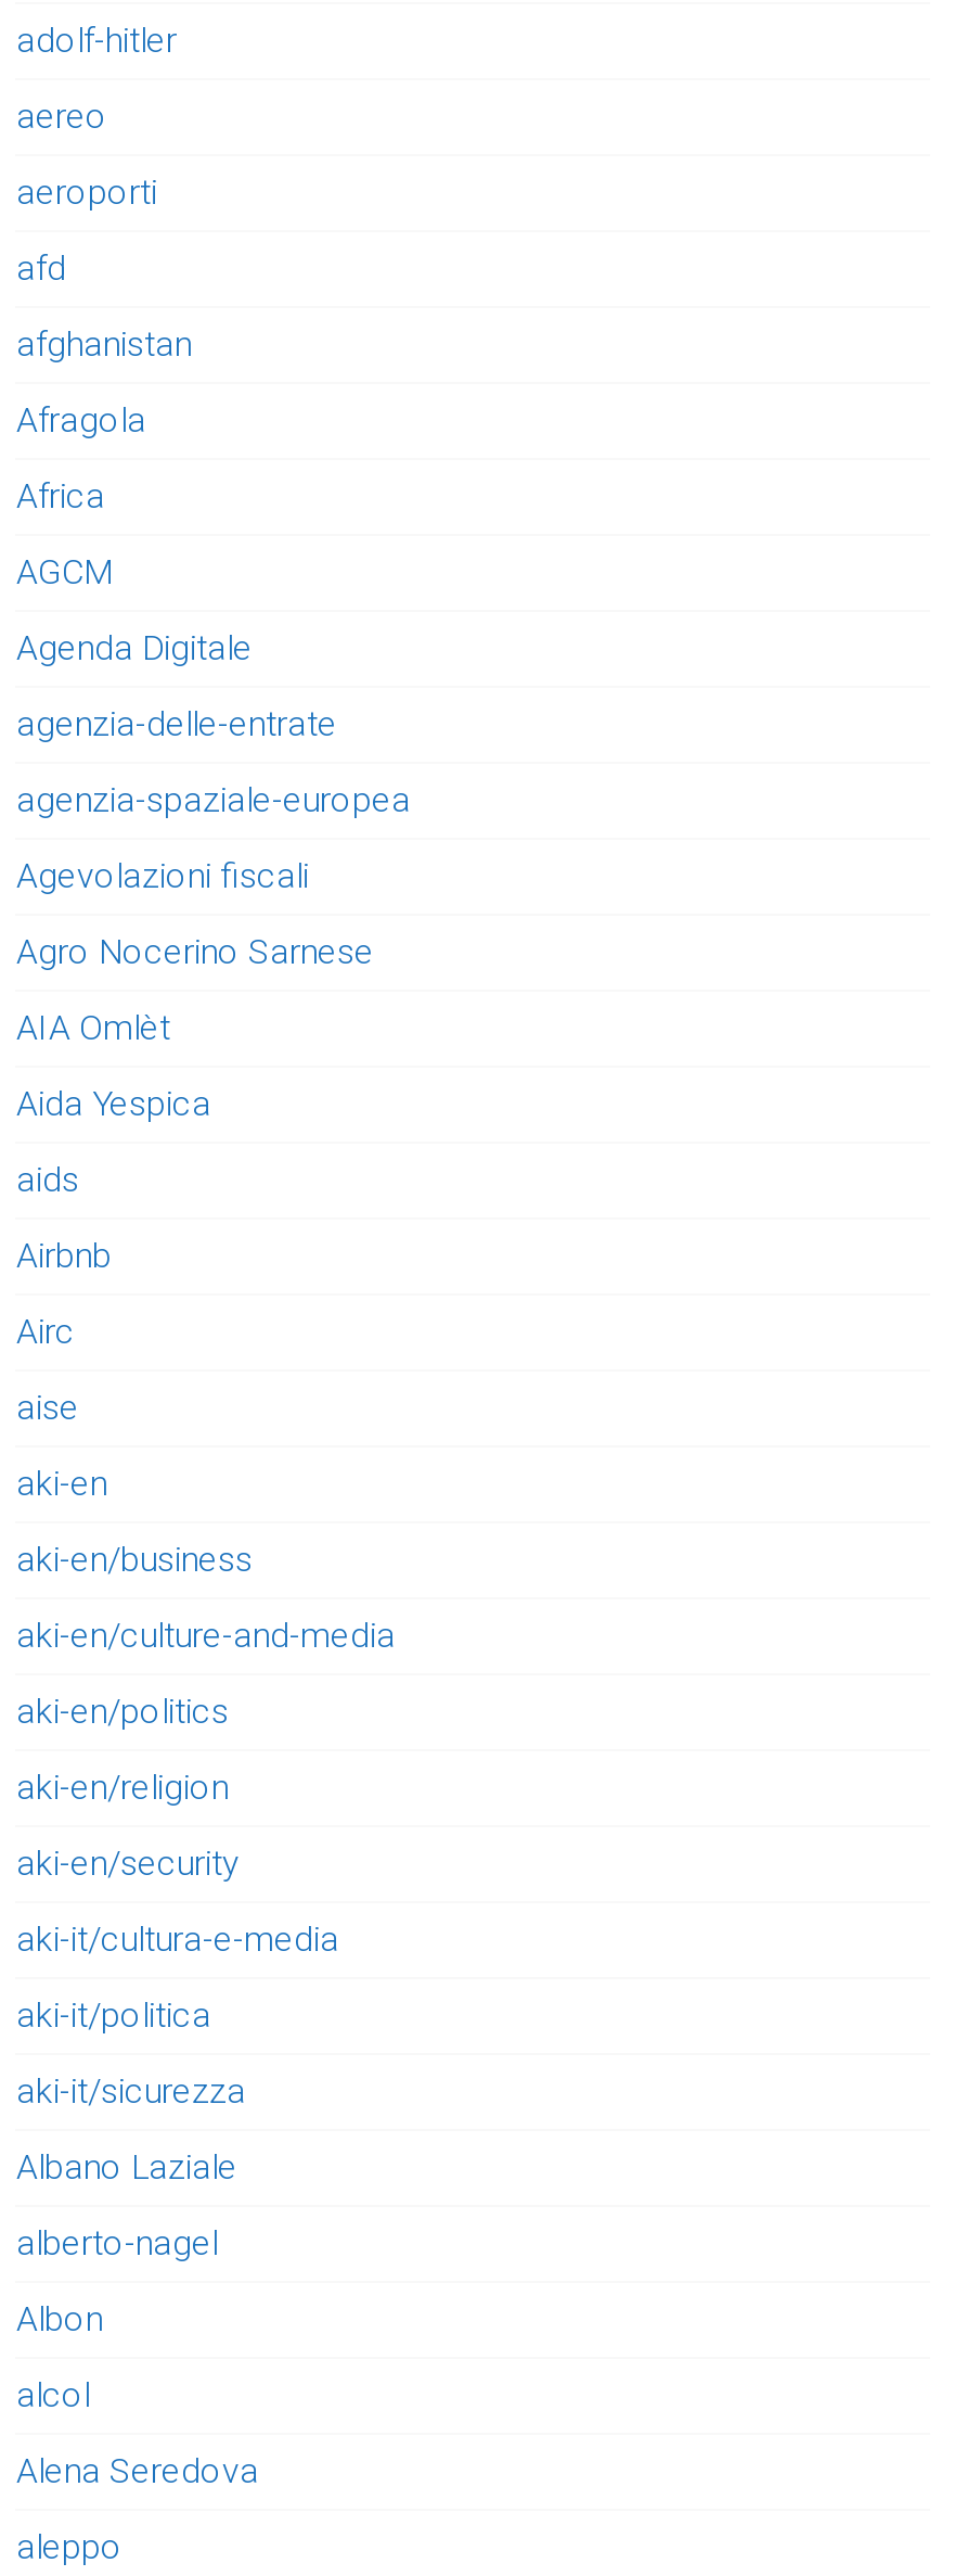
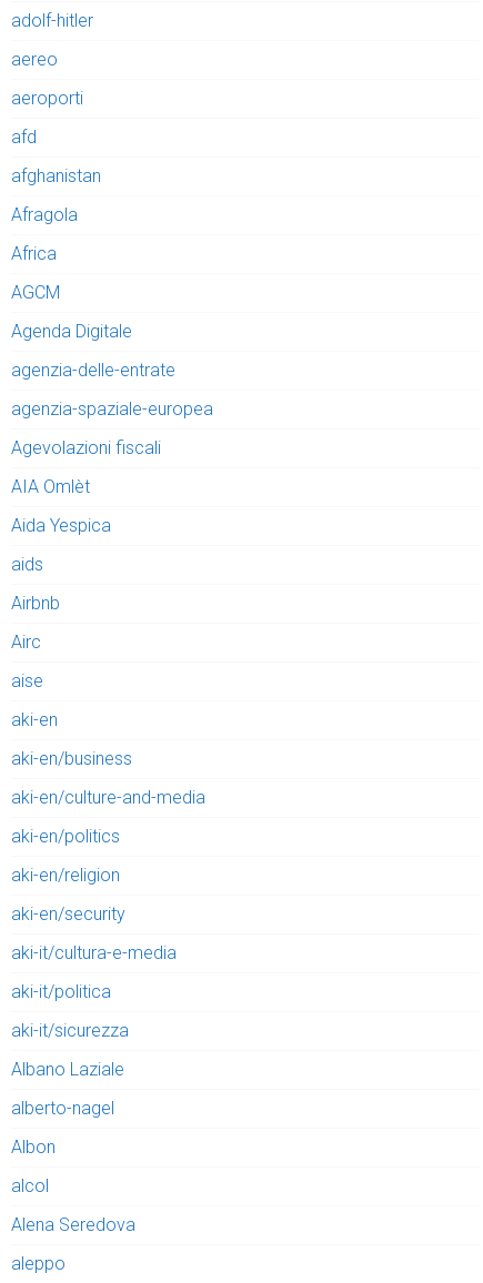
- Agro Nocerino Sarnese
